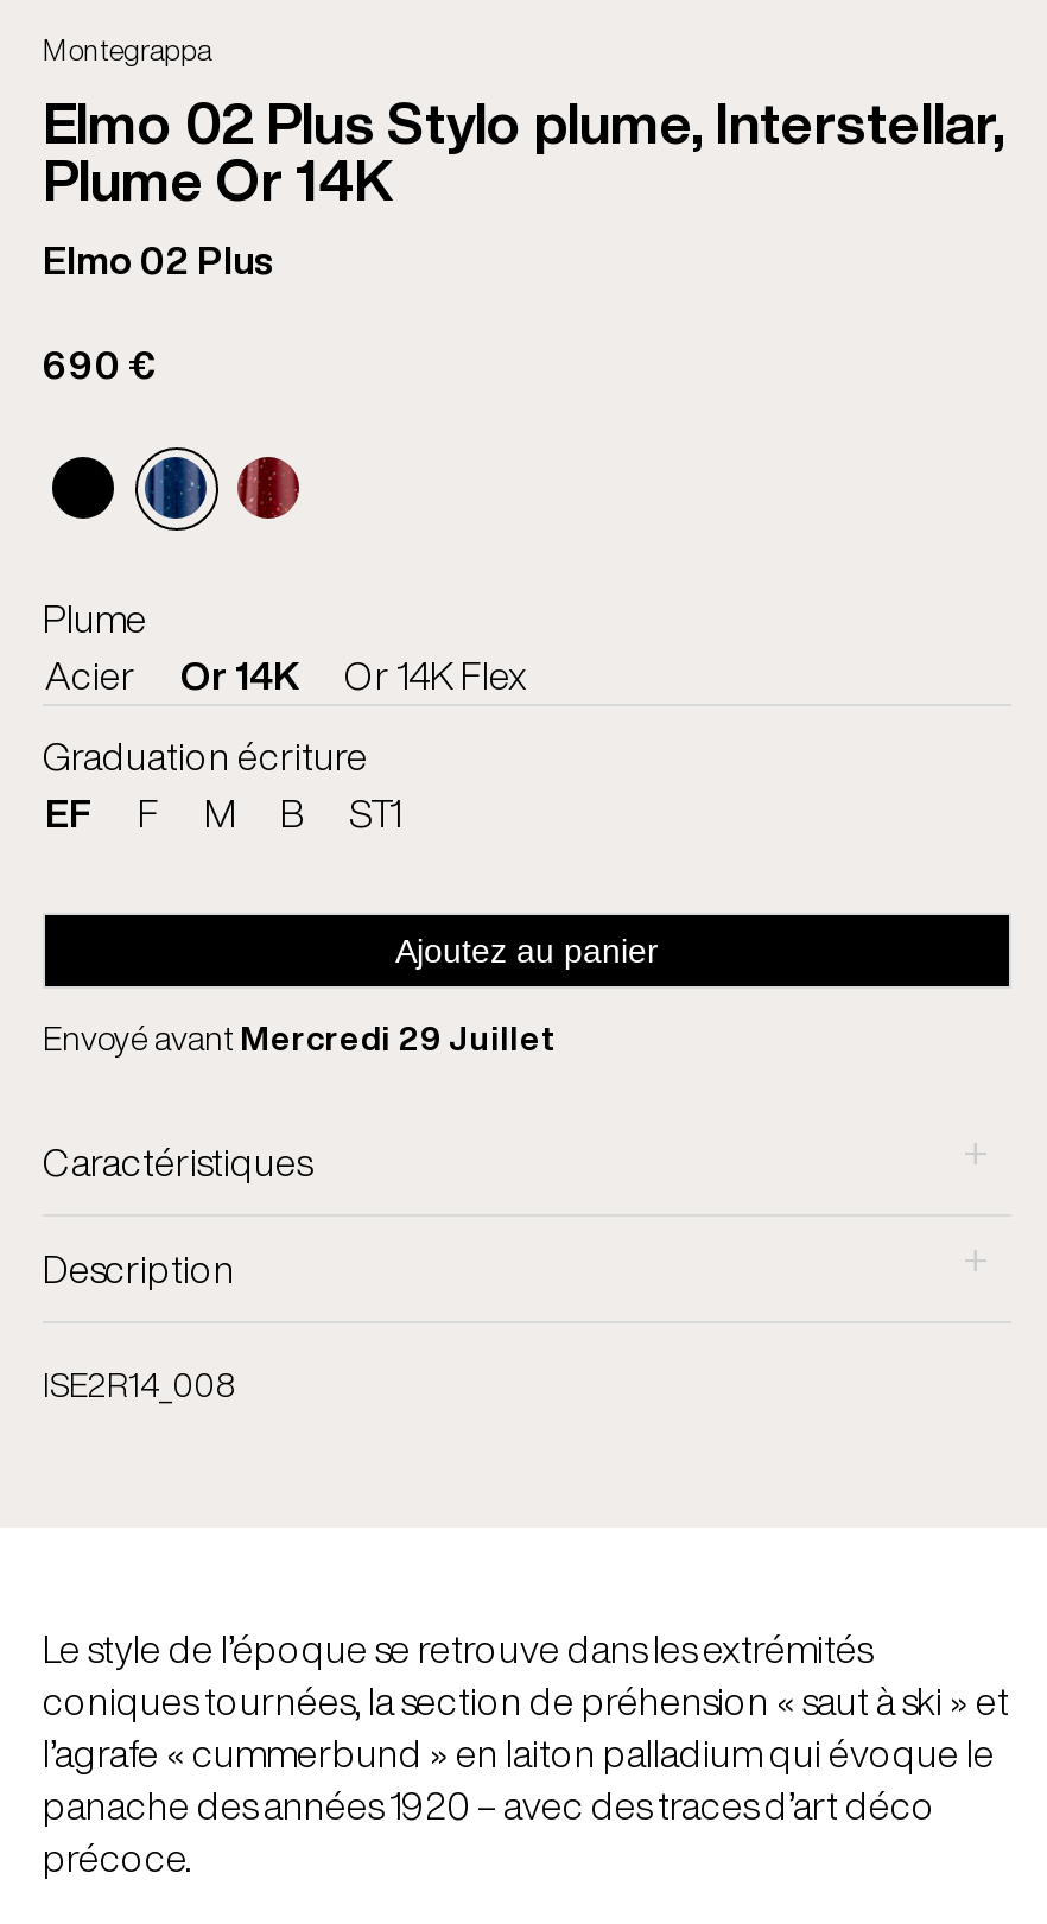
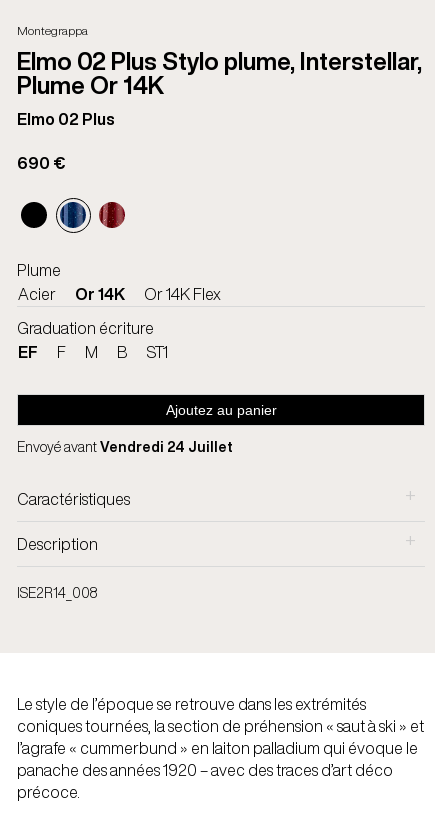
- Envoyé avant Mercredi 29 Juillet
+ Envoyé avant Vendredi 24 Juillet
